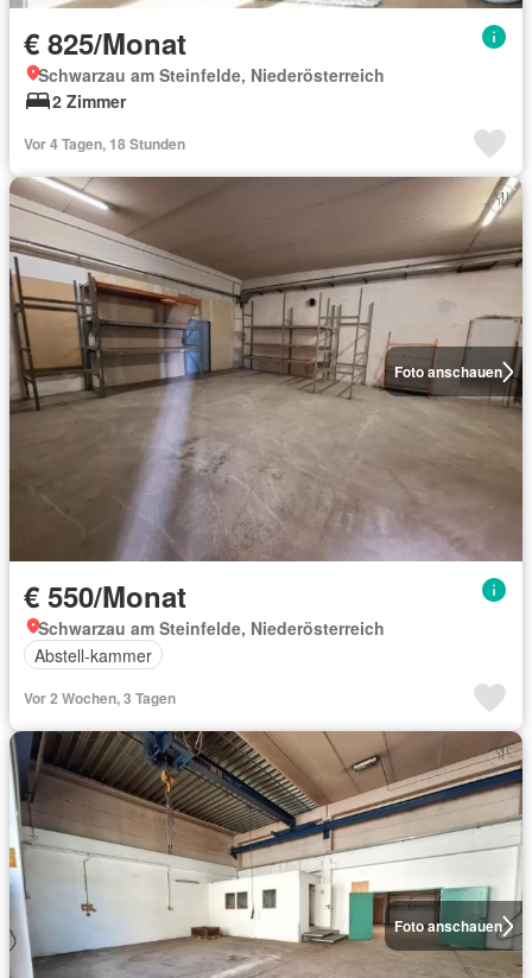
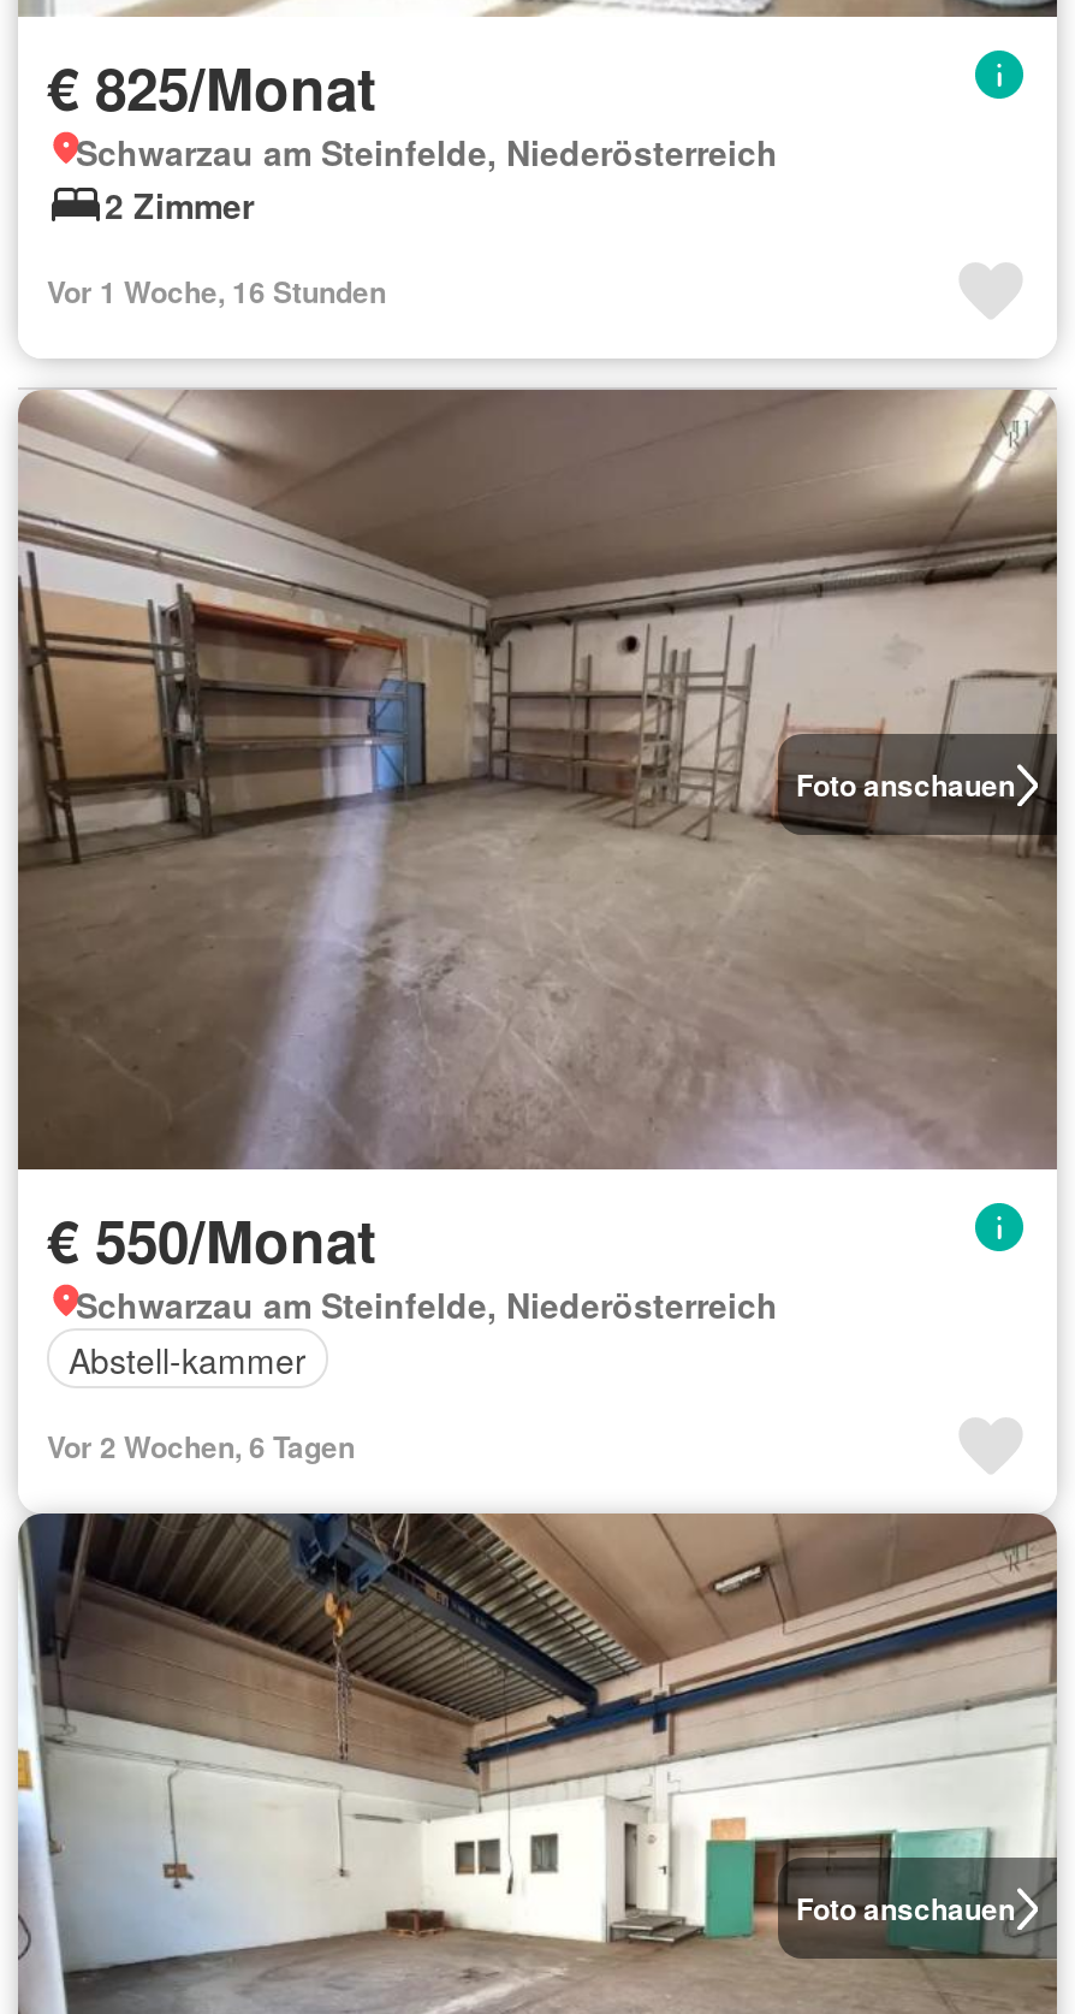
- Vor 4 Tagen, 18 Stunden
+ Vor 1 Woche, 16 Stunden

- Vor 2 Wochen, 3 Tagen
+ Vor 2 Wochen, 6 Tagen
